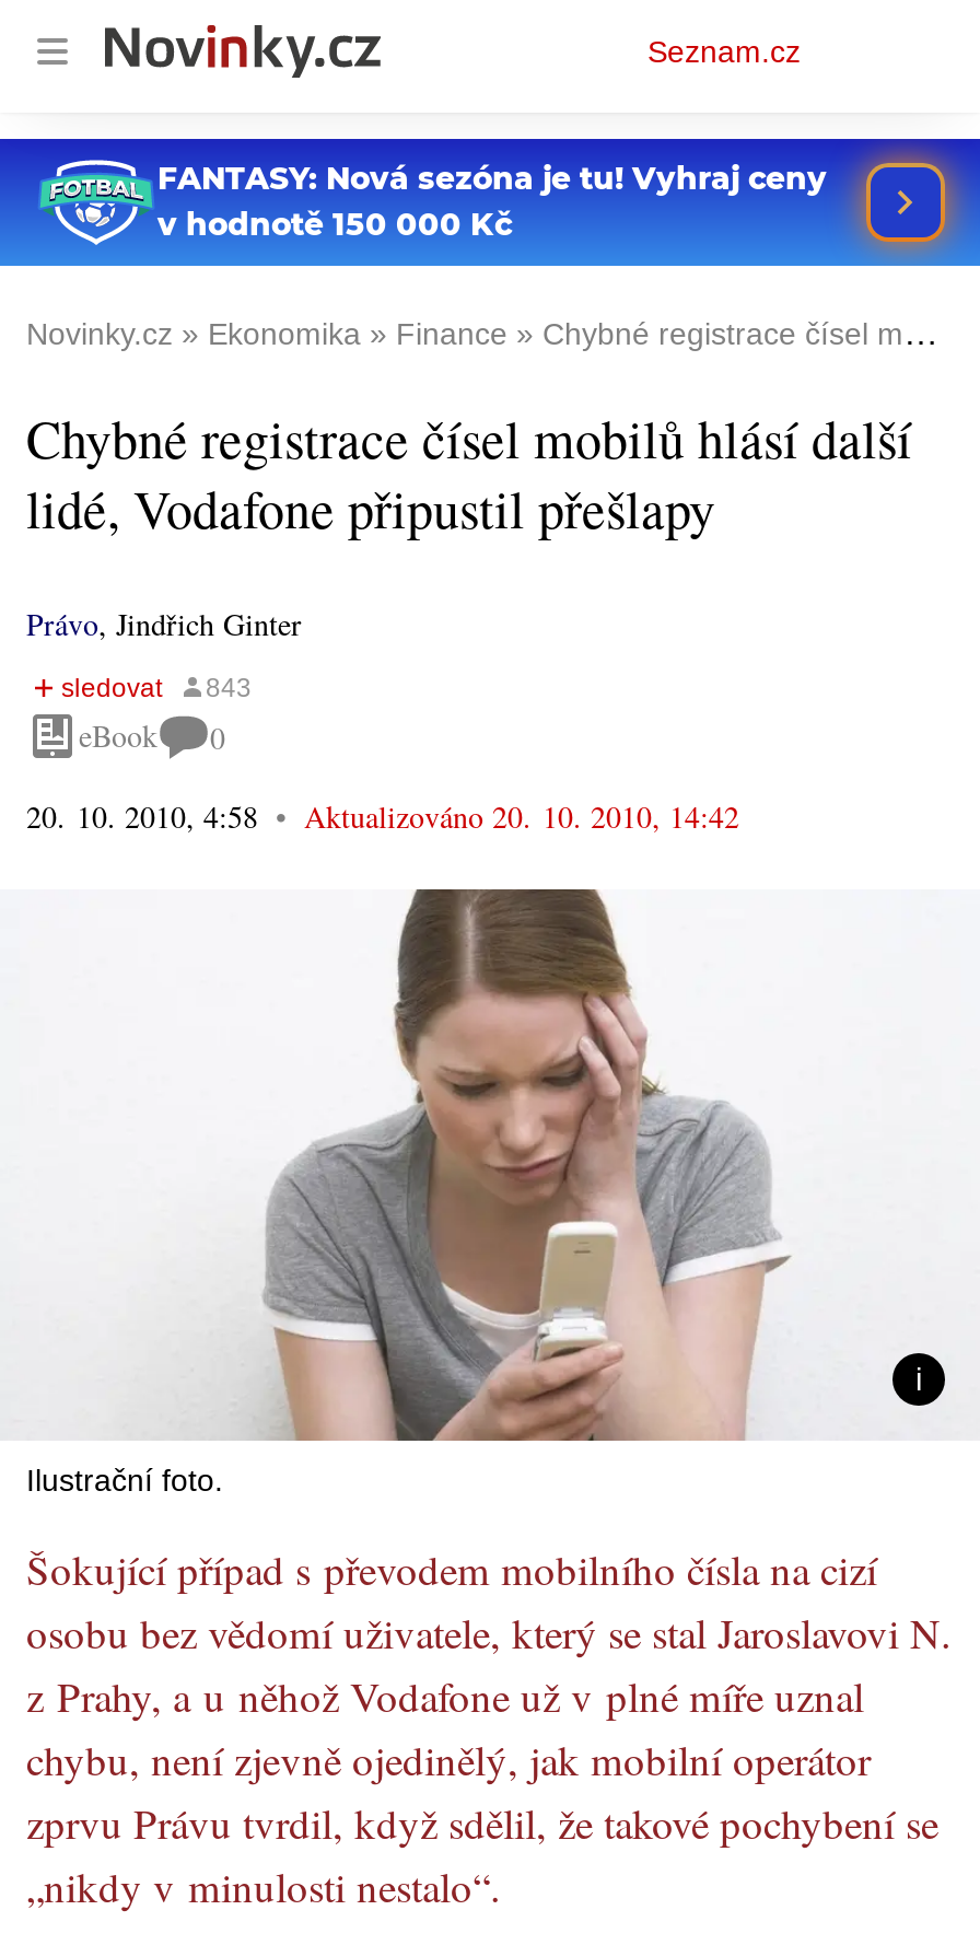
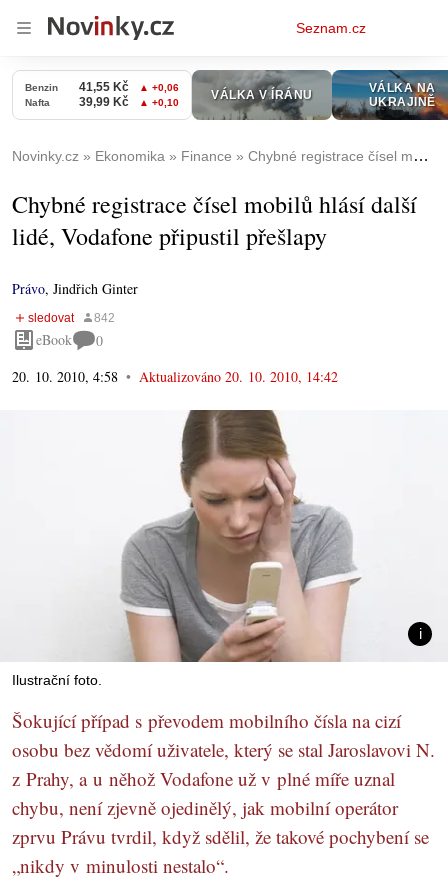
- [image]
+ [image]
